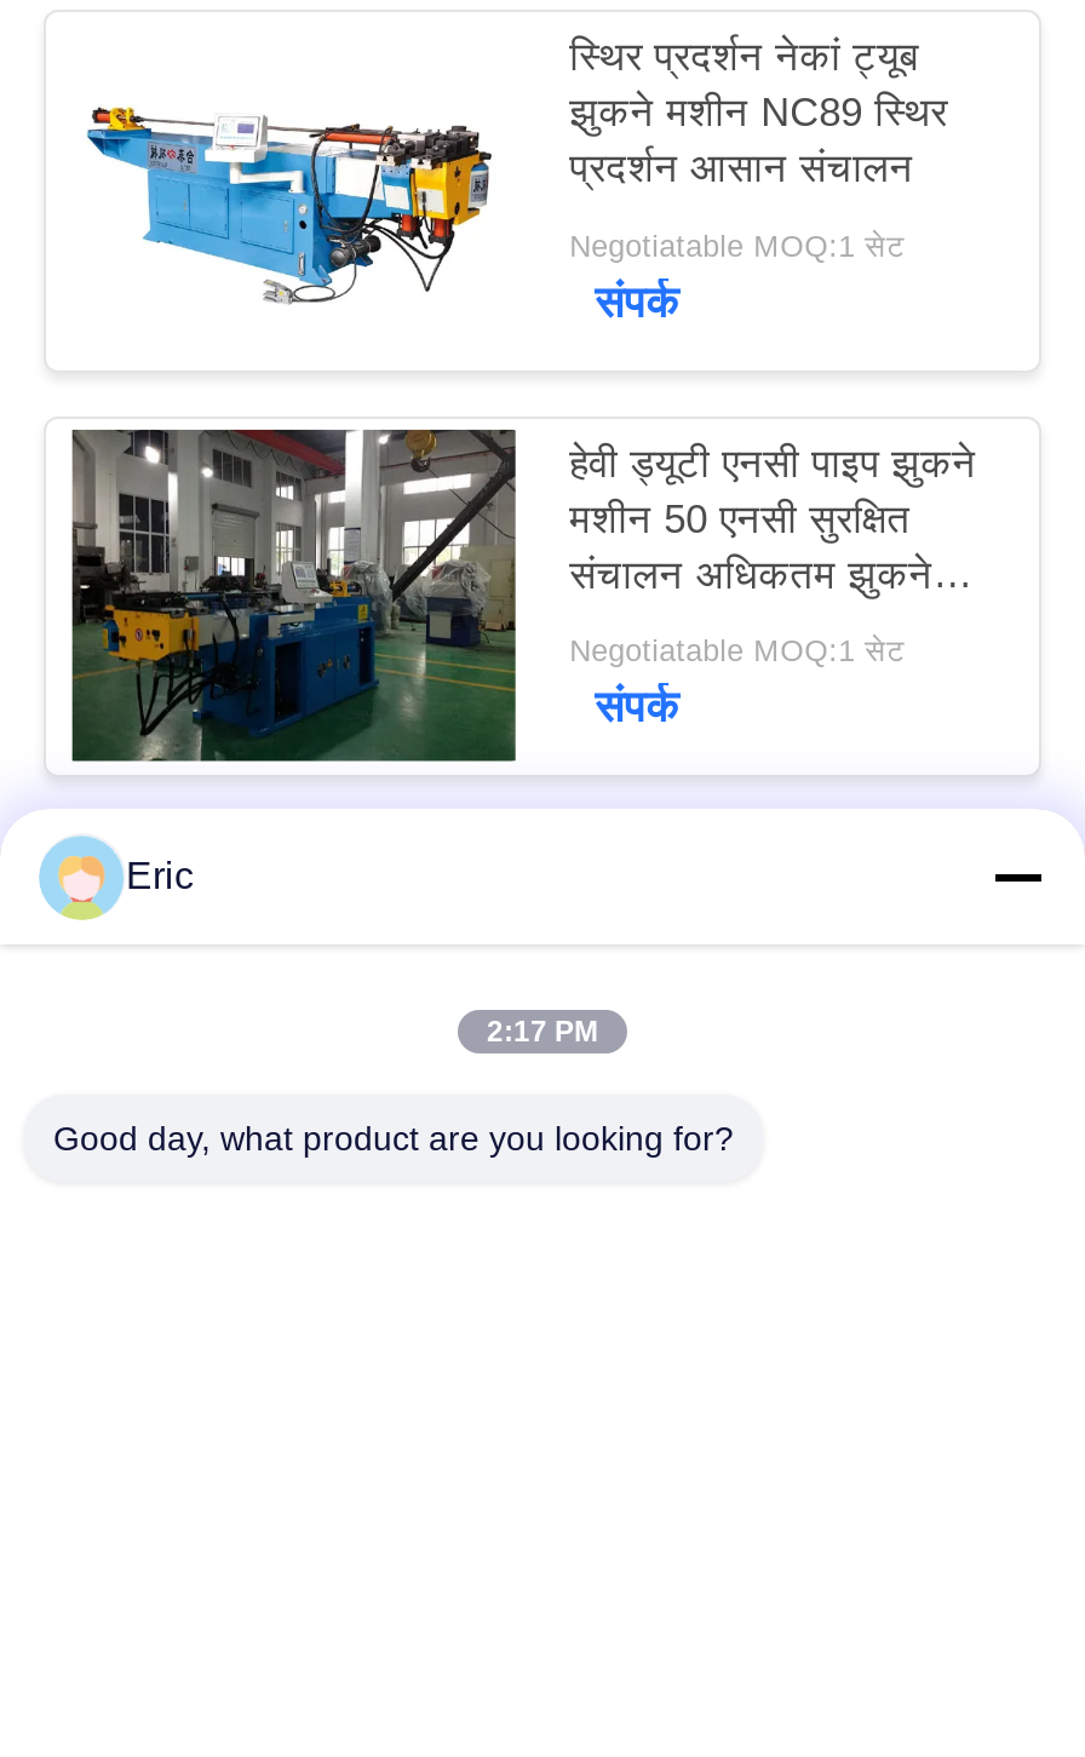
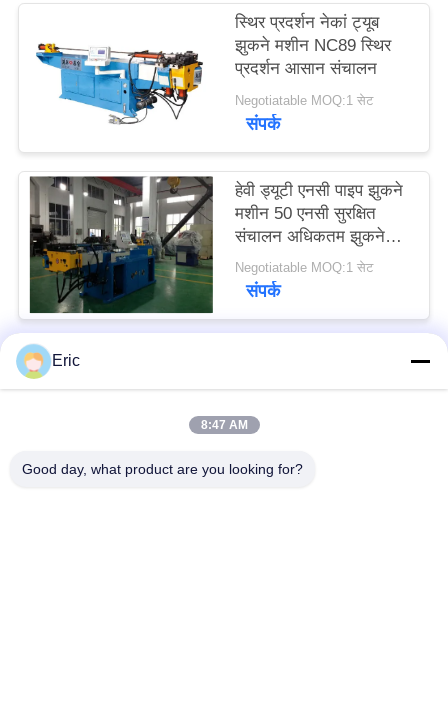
- 2:17 PM
+ 8:47 AM
